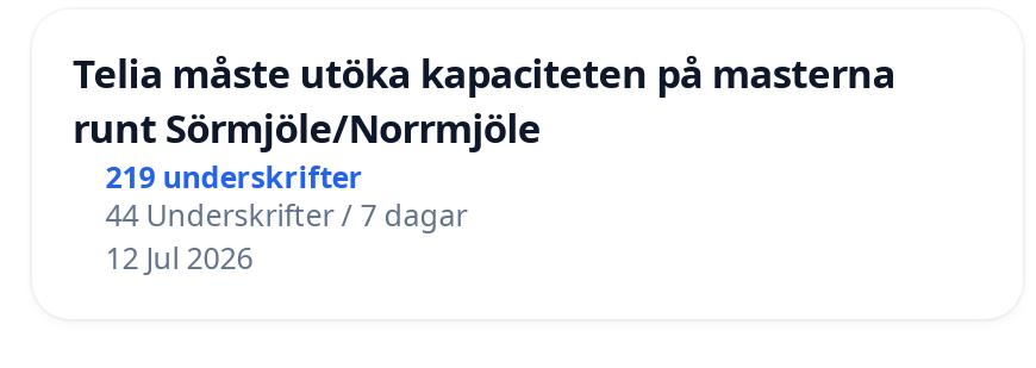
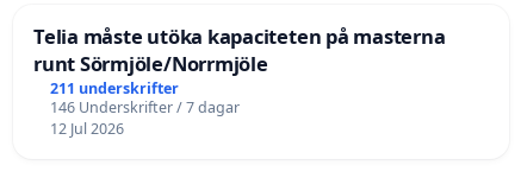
- 219 underskrifter
+ 211 underskrifter

- 44 Underskrifter / 7 dagar
+ 146 Underskrifter / 7 dagar
